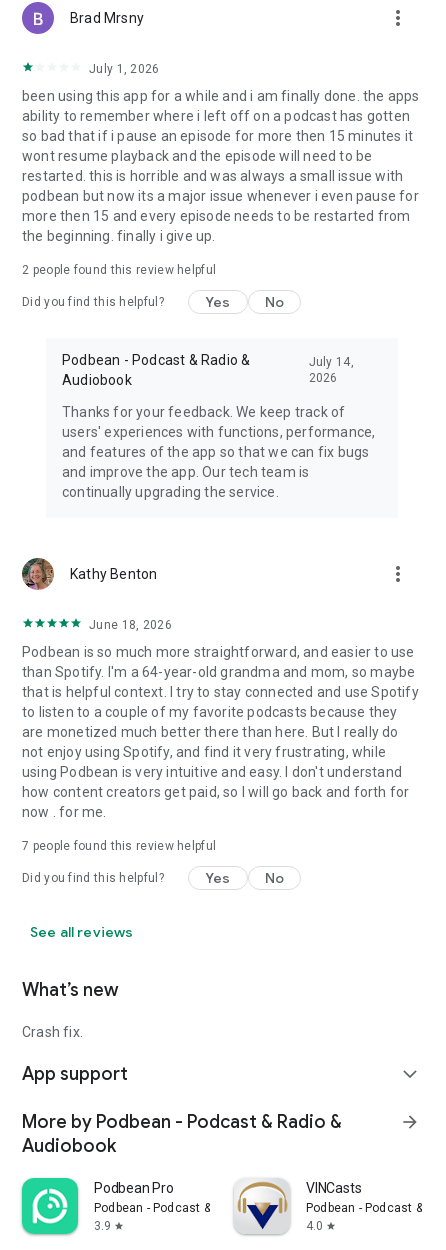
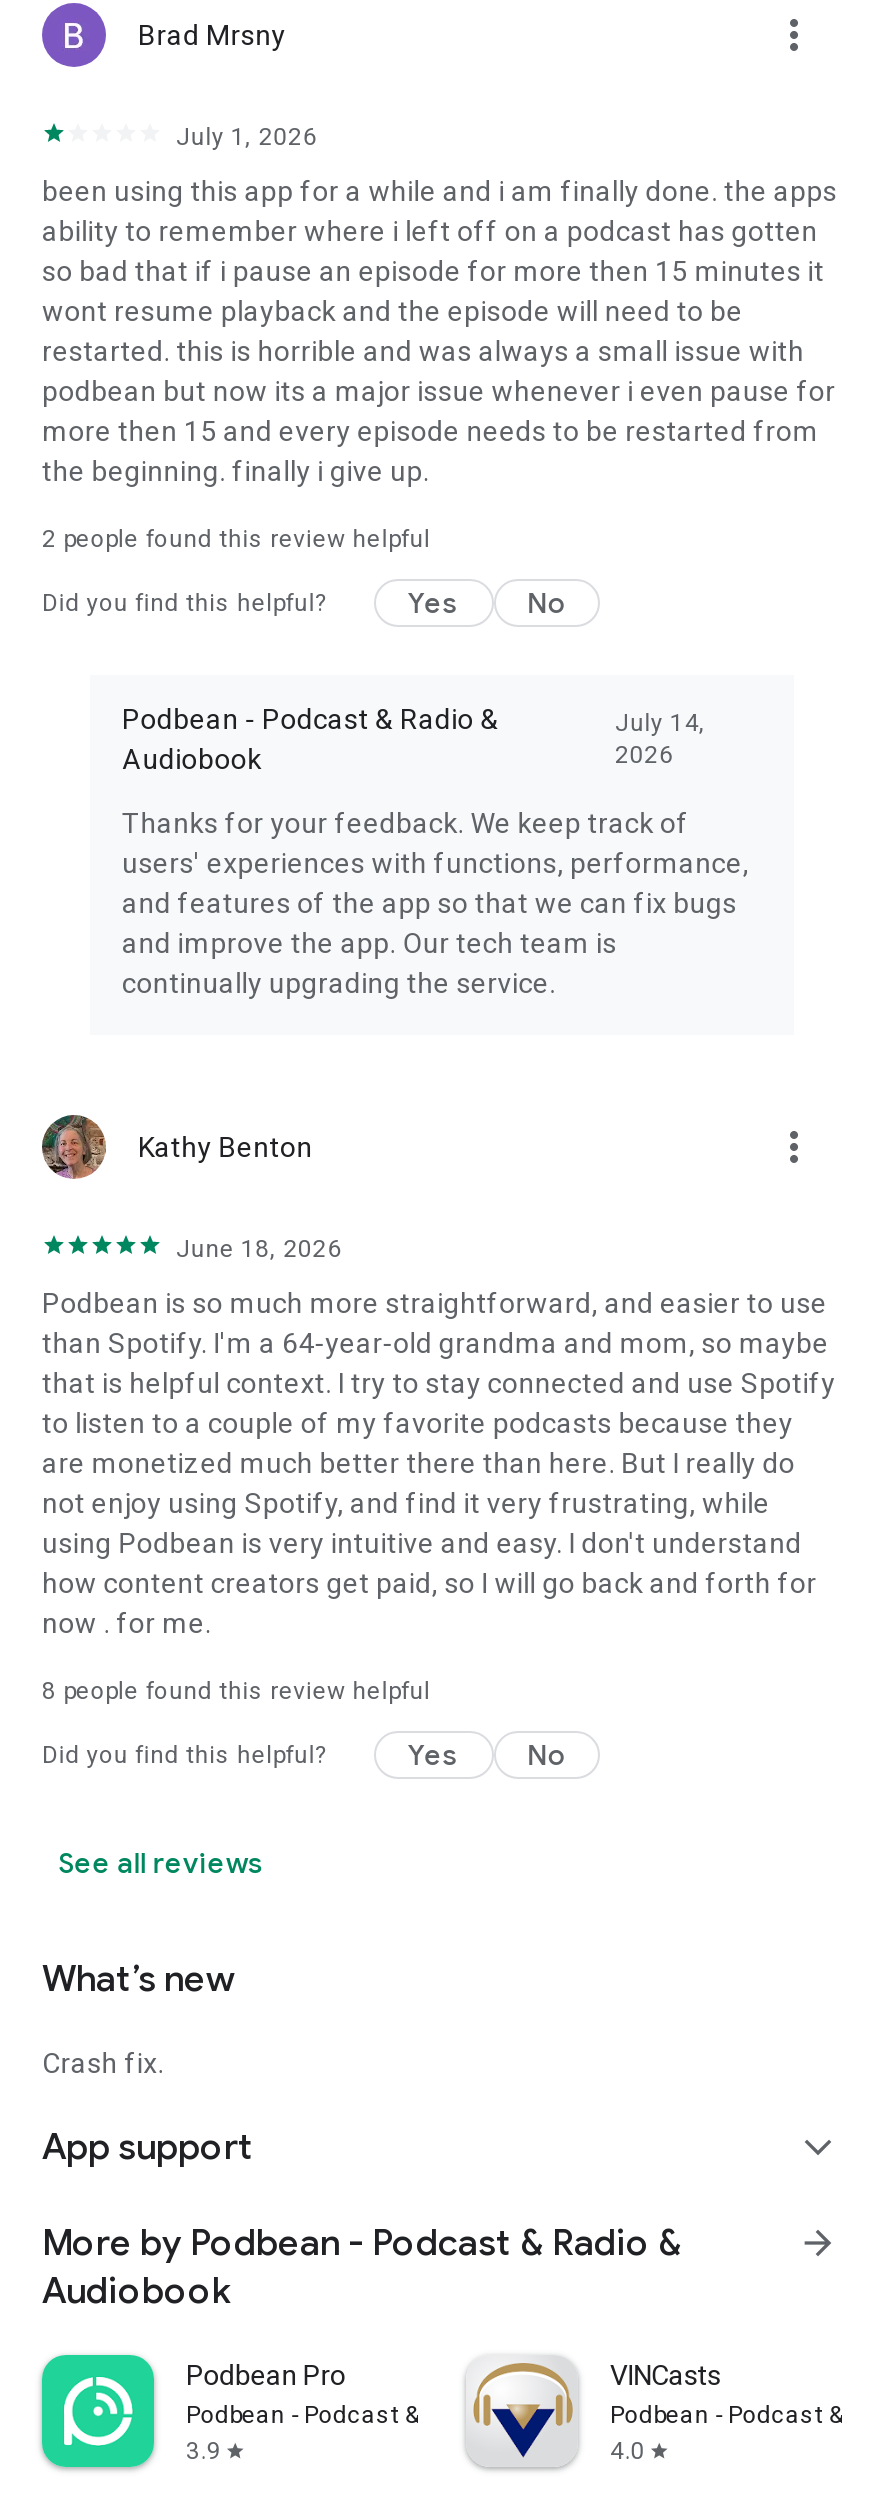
- 7 people found this review helpful
+ 8 people found this review helpful
